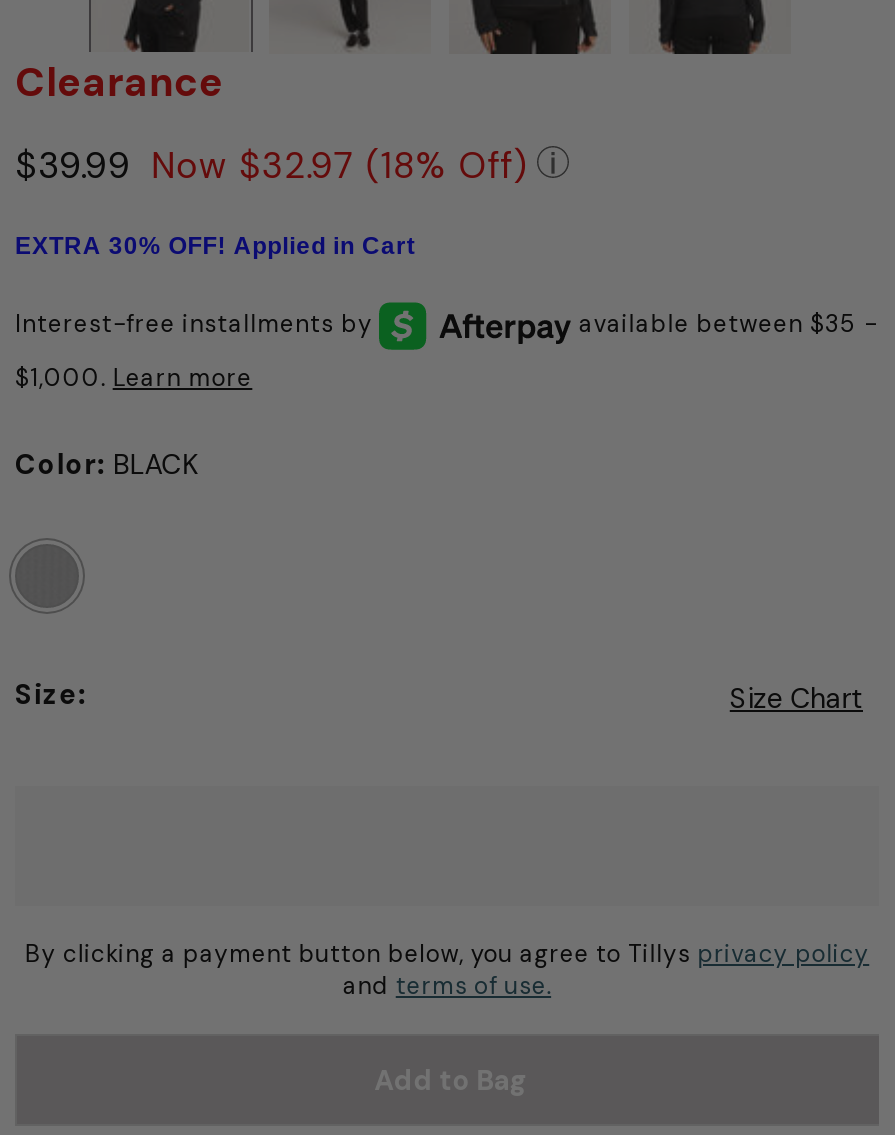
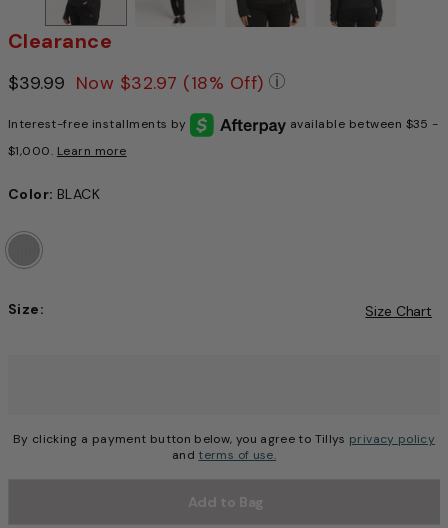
- EXTRA 30% OFF! Applied in Cart
